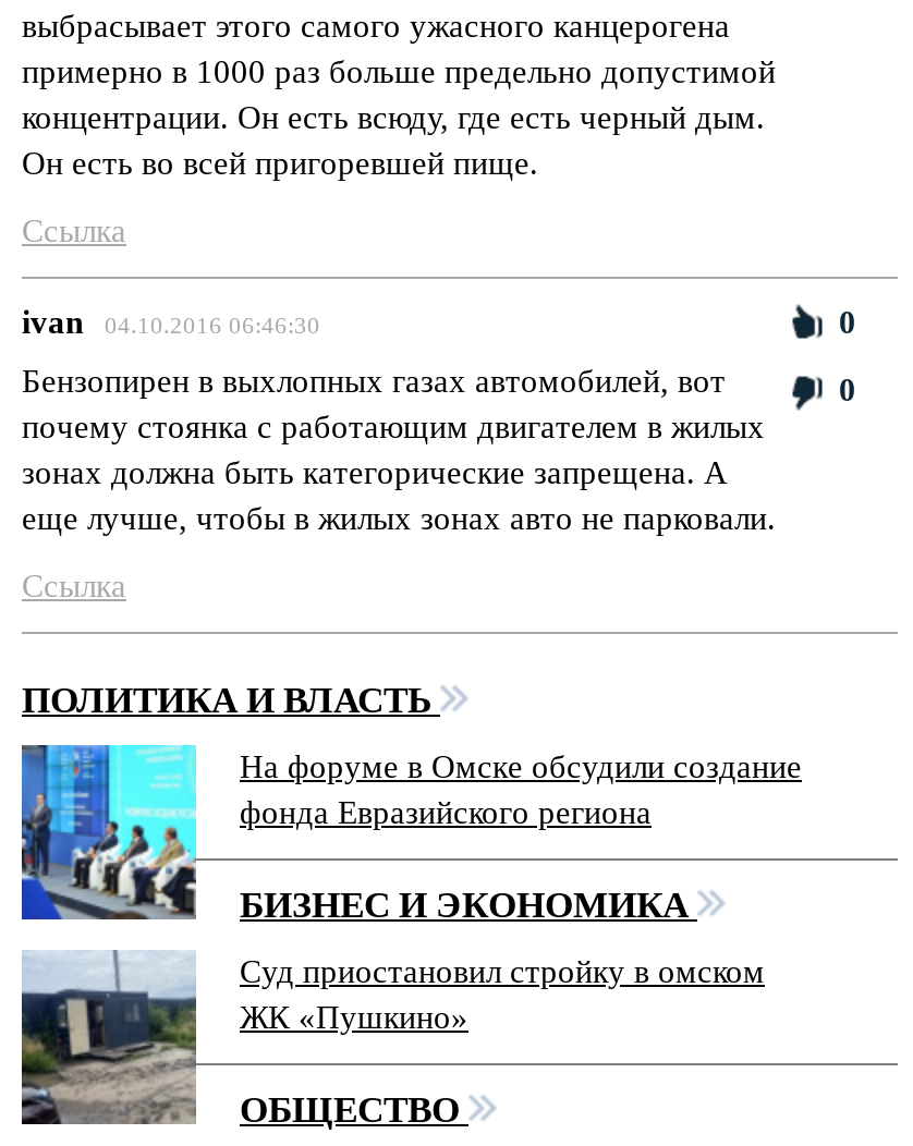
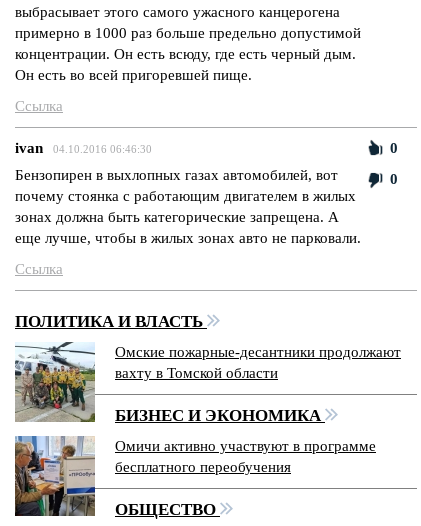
- [image]
- На форуме в Омске обсудили создание
- фонда Евразийского региона
+ [image]
+ Омские пожарные-десантники продолжают
+ вахту в Томской области

- [image]
- Суд приостановил стройку в омском
- ЖК «Пушкино»
+ [image]
+ Омичи активно участвуют в программе
+ бесплатного переобучения
